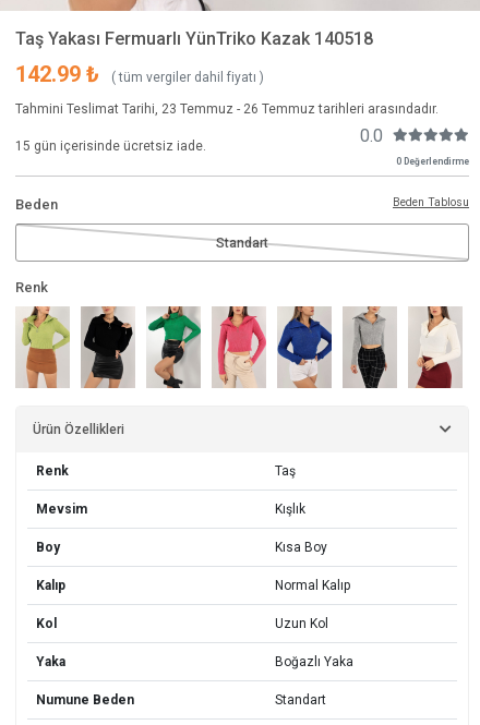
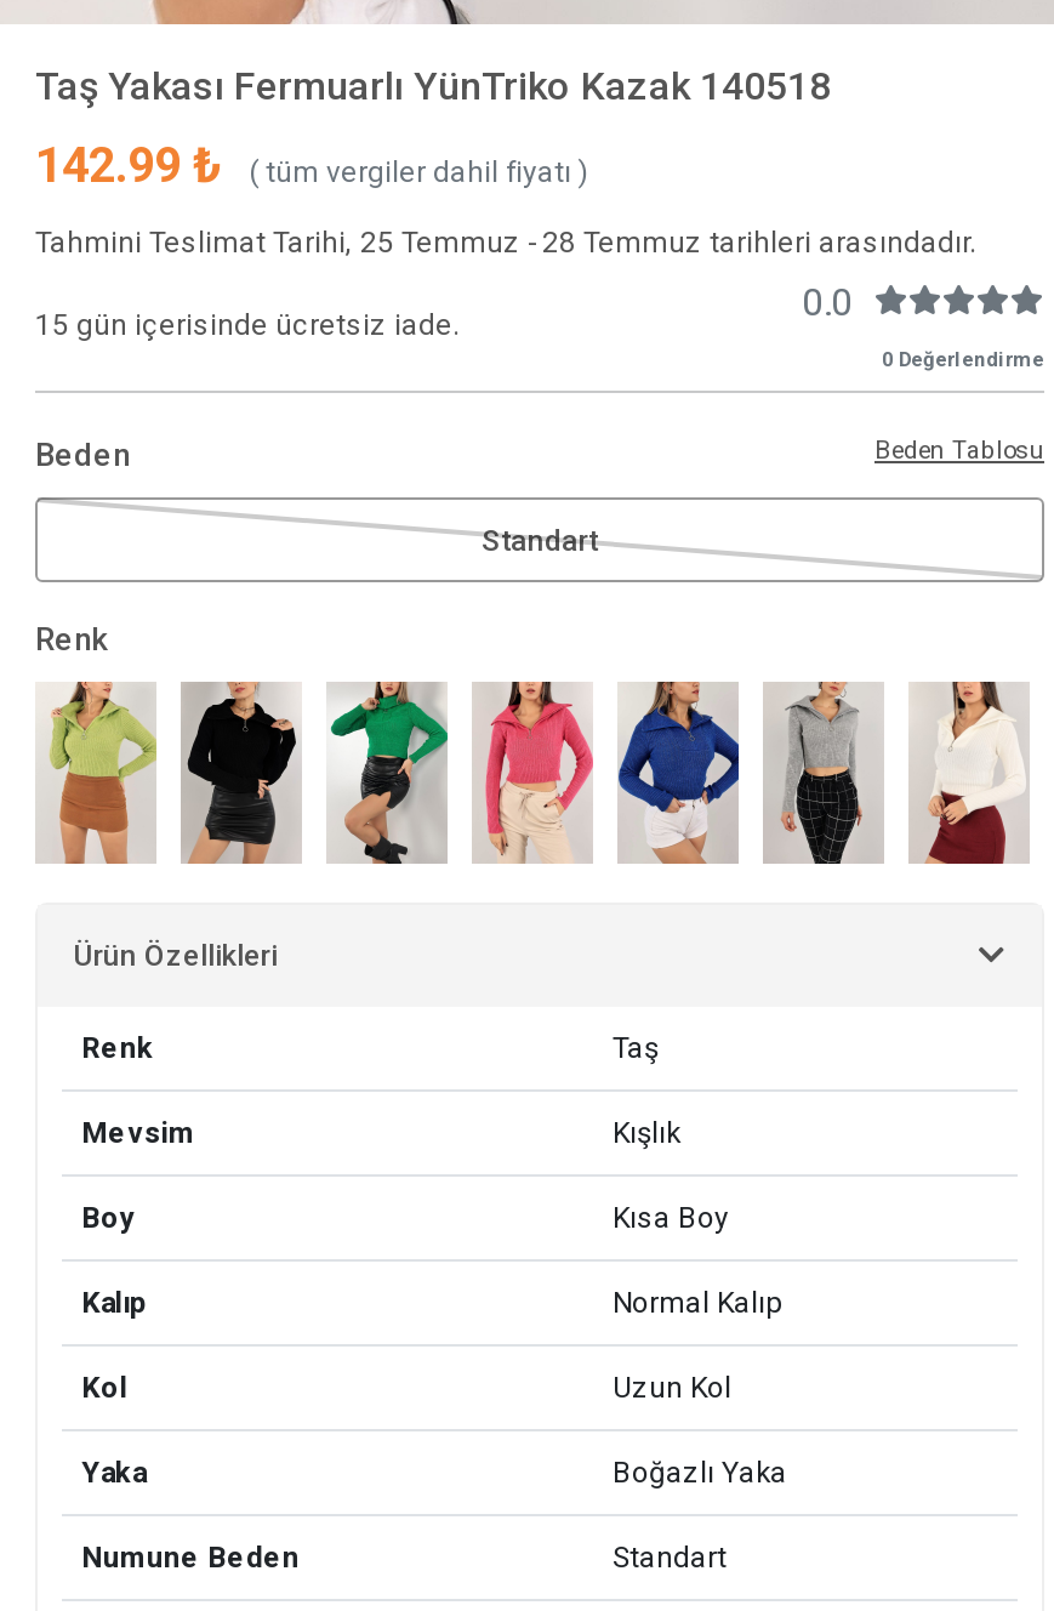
- Tahmini Teslimat Tarihi, 23 Temmuz - 26 Temmuz tarihleri arasındadır.
+ Tahmini Teslimat Tarihi, 25 Temmuz - 28 Temmuz tarihleri arasındadır.
